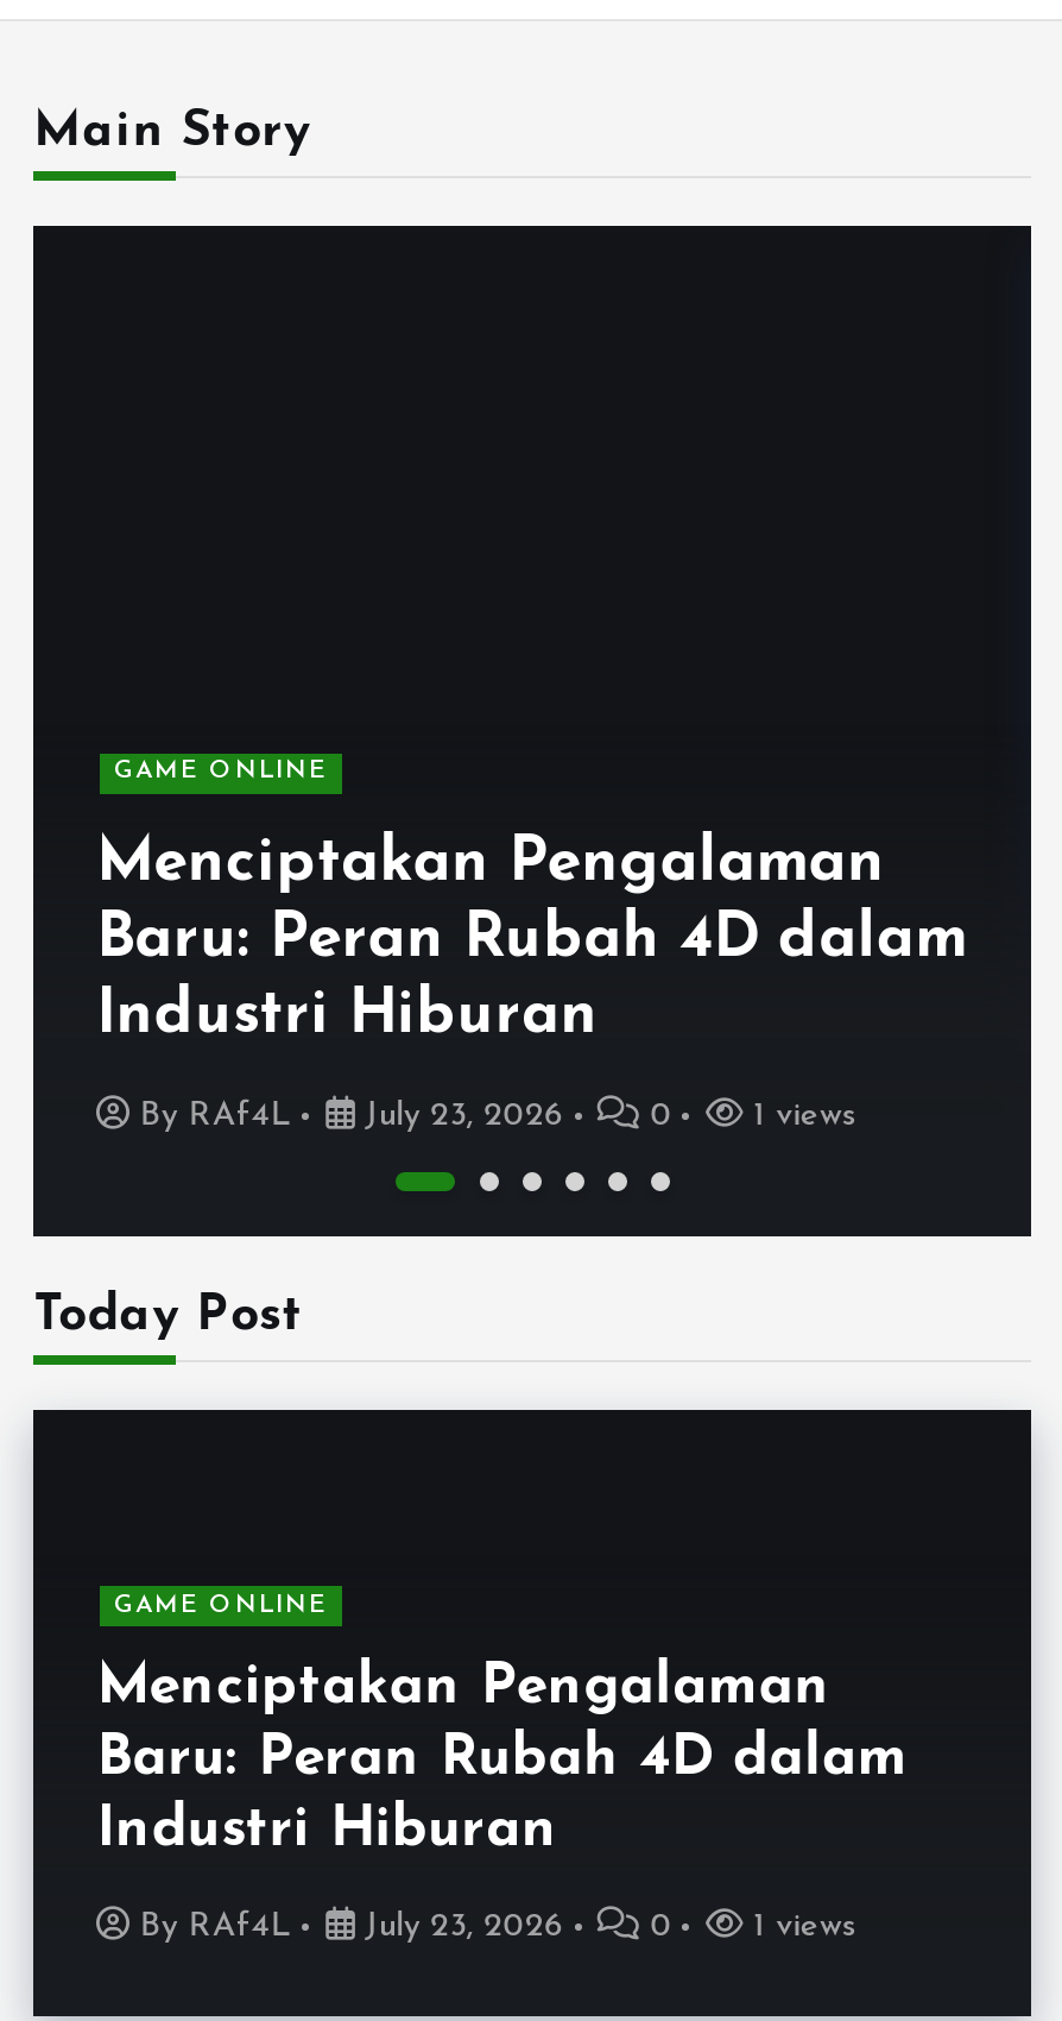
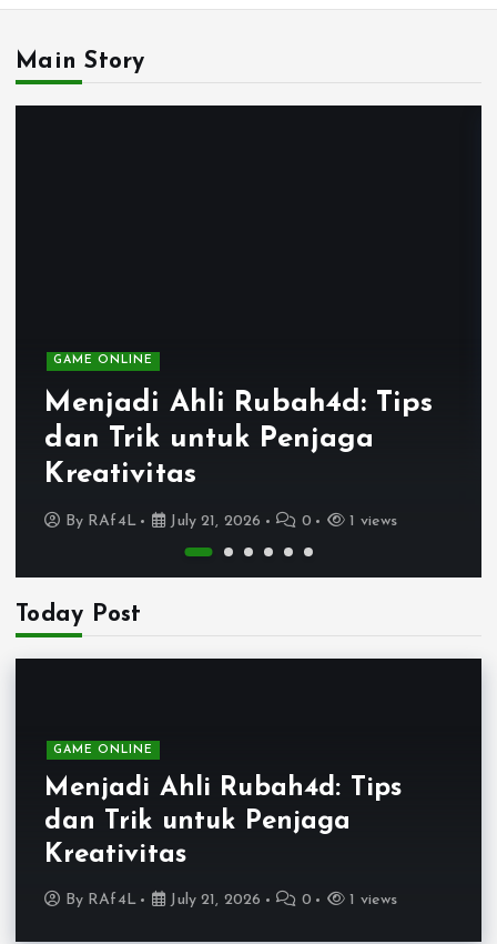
- Menciptakan Pengalaman
- Baru: Peran Rubah 4D dalam
- Industri Hiburan
+ Menjadi Ahli Rubah4d: Tips
+ dan Trik untuk Penjaga
+ Kreativitas

- By RAf4L July 23, 2026
+ By RAf4L July 21, 2026

- Menciptakan Pengalaman
- Baru: Peran Rubah 4D dalam
- Industri Hiburan
+ Menjadi Ahli Rubah4d: Tips
+ dan Trik untuk Penjaga
+ Kreativitas

- By RAf4L July 23, 2026
+ By RAf4L July 21, 2026
